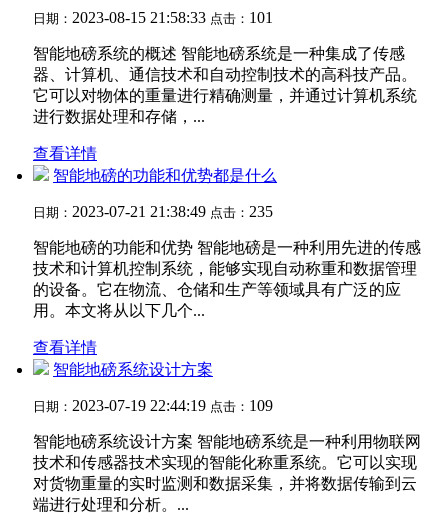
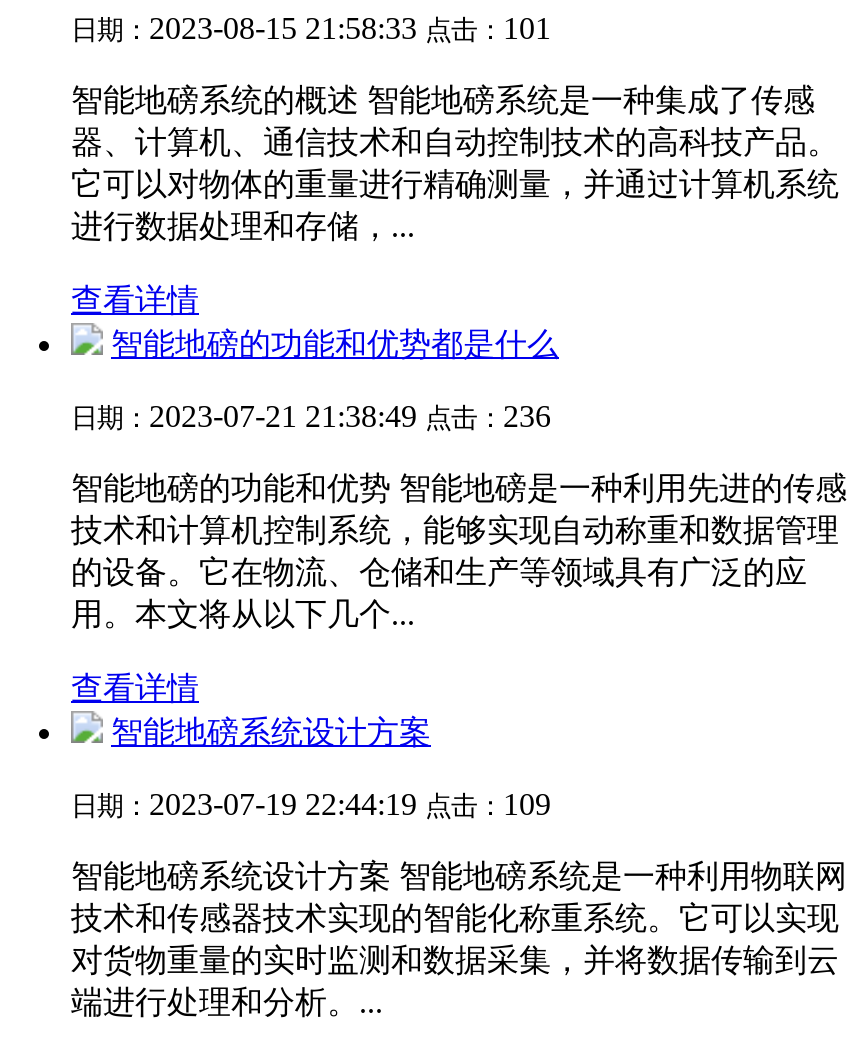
- 日期：2023-07-21 21:38:49点击：235
+ 日期：2023-07-21 21:38:49点击：236
